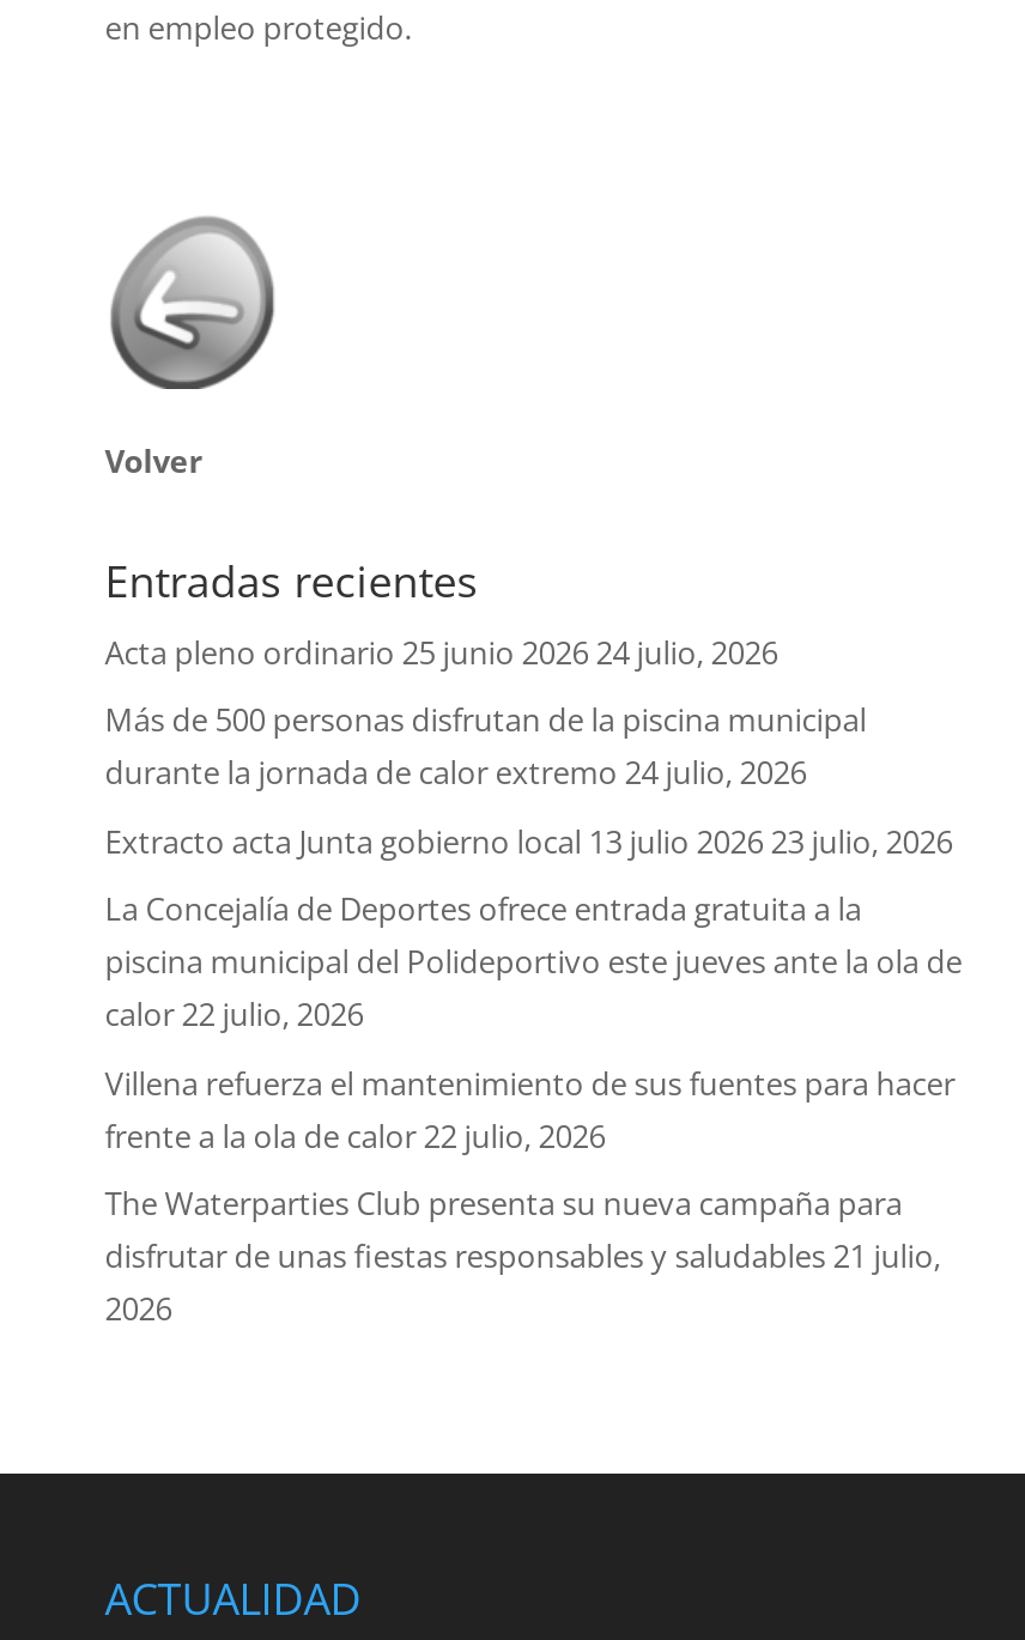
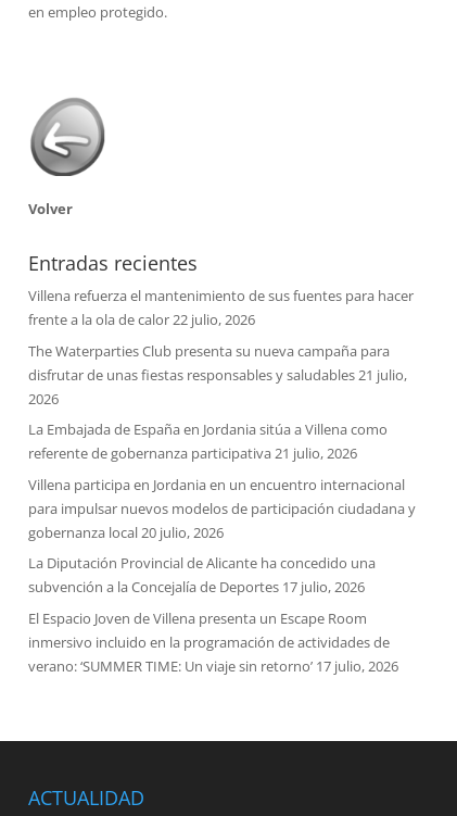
- Acta pleno ordinario 25 junio 2026 24 julio, 2026
- Más de 500 personas disfrutan de la piscina municipal
- durante la jornada de calor extremo 24 julio, 2026
- Extracto acta Junta gobierno local 13 julio 2026 23 julio, 2026
- La Concejalía de Deportes ofrece entrada gratuita a la
- piscina municipal del Polideportivo este jueves ante la ola de
- calor 22 julio, 2026

moved up: Villena refuerza el mantenimiento de sus fuentes para hacer | frente a la ola de calor 22 julio, 2026 | The Waterparties Club presenta su nueva campaña para | disfrutar de unas fiestas responsables y saludables 21 julio, | 2026

+ La Embajada de España en Jordania sitúa a Villena como
+ referente de gobernanza participativa 21 julio, 2026
+ Villena participa en Jordania en un encuentro internacional
+ para impulsar nuevos modelos de participación ciudadana y
+ gobernanza local 20 julio, 2026
+ La Diputación Provincial de Alicante ha concedido una
+ subvención a la Concejalía de Deportes 17 julio, 2026
+ El Espacio Joven de Villena presenta un Escape Room
+ inmersivo incluido en la programación de actividades de
+ verano: ‘SUMMER TIME: Un viaje sin retorno’ 17 julio, 2026
